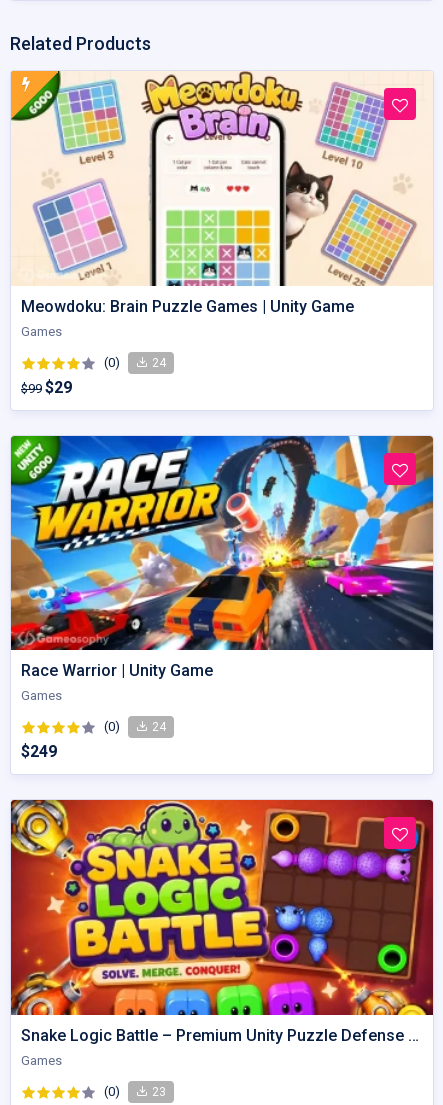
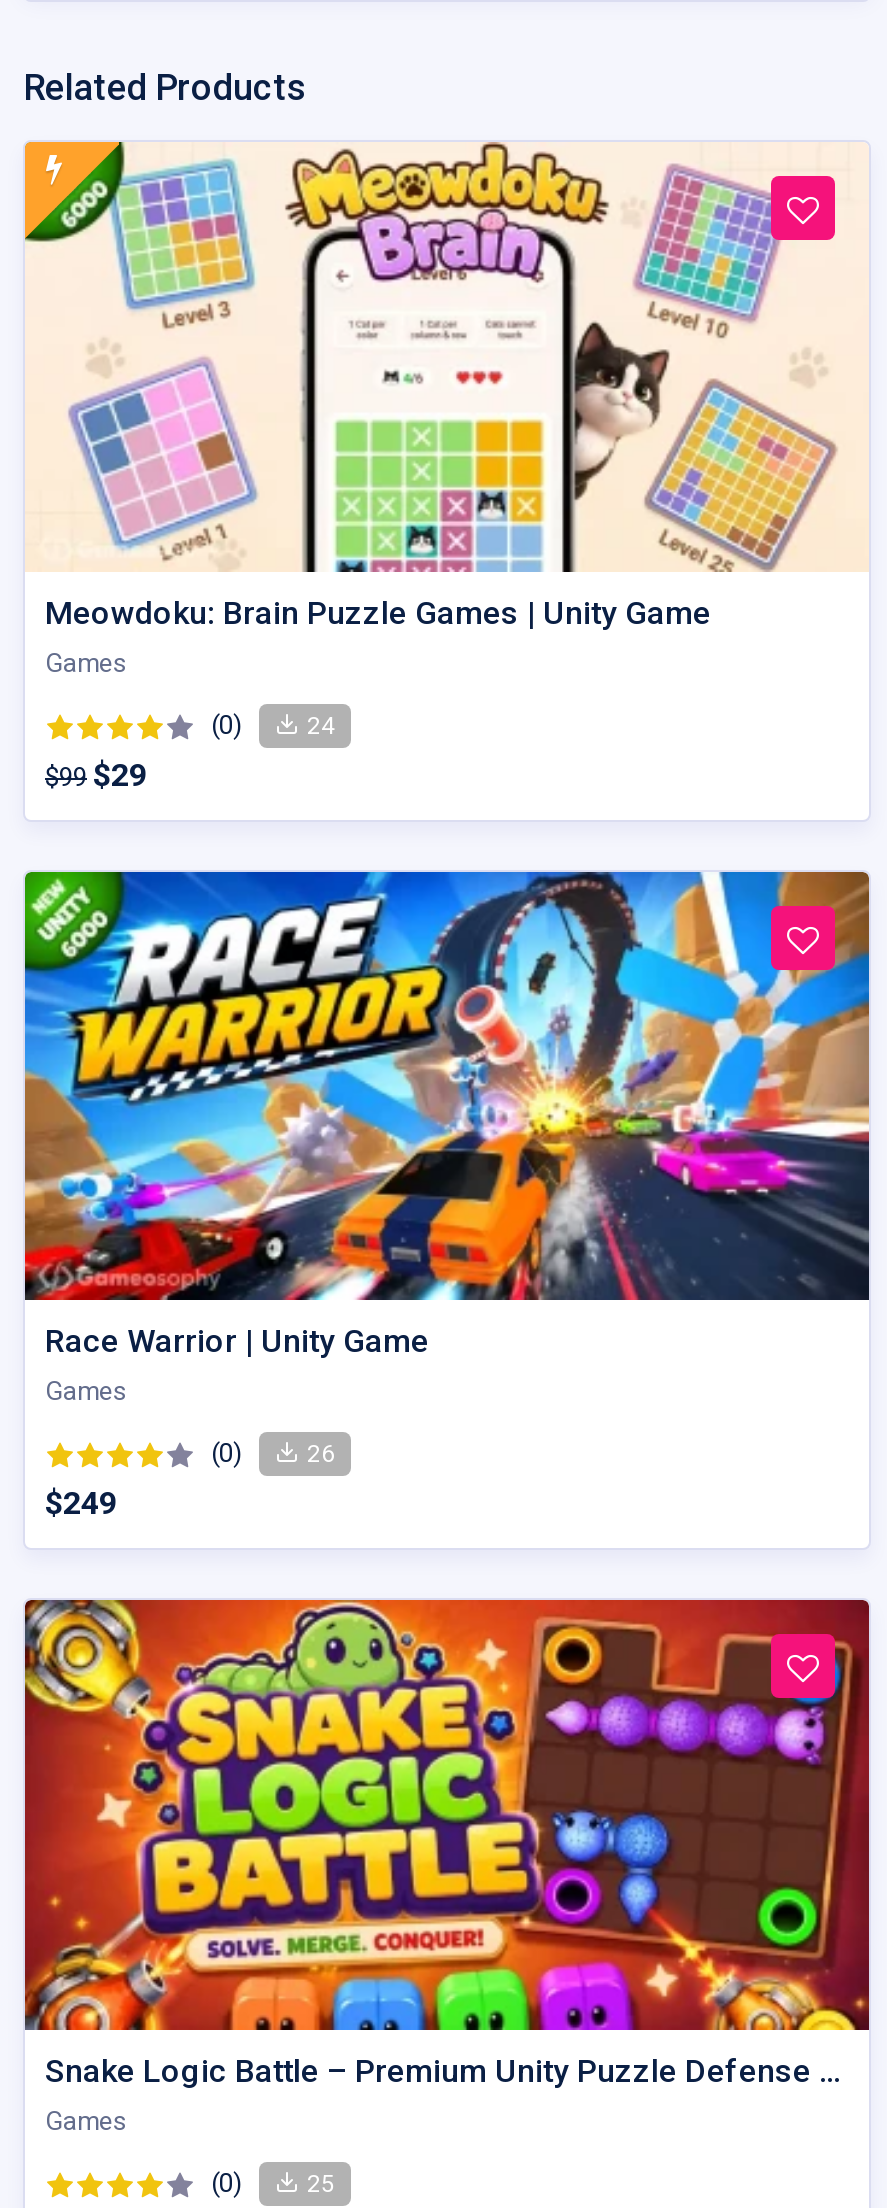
- 24
+ 26

- 23
+ 25
